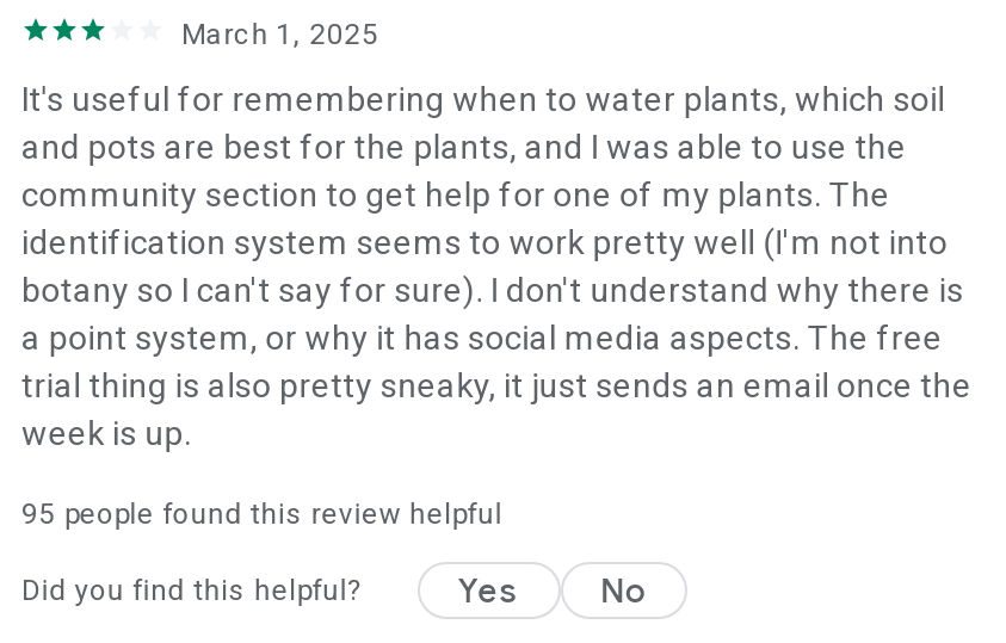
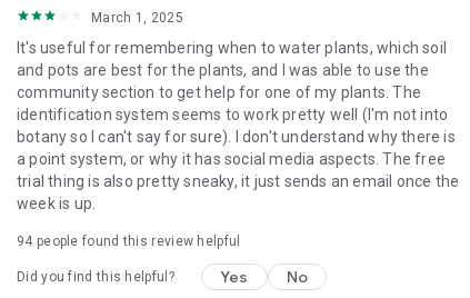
- 95 people found this review helpful
+ 94 people found this review helpful
